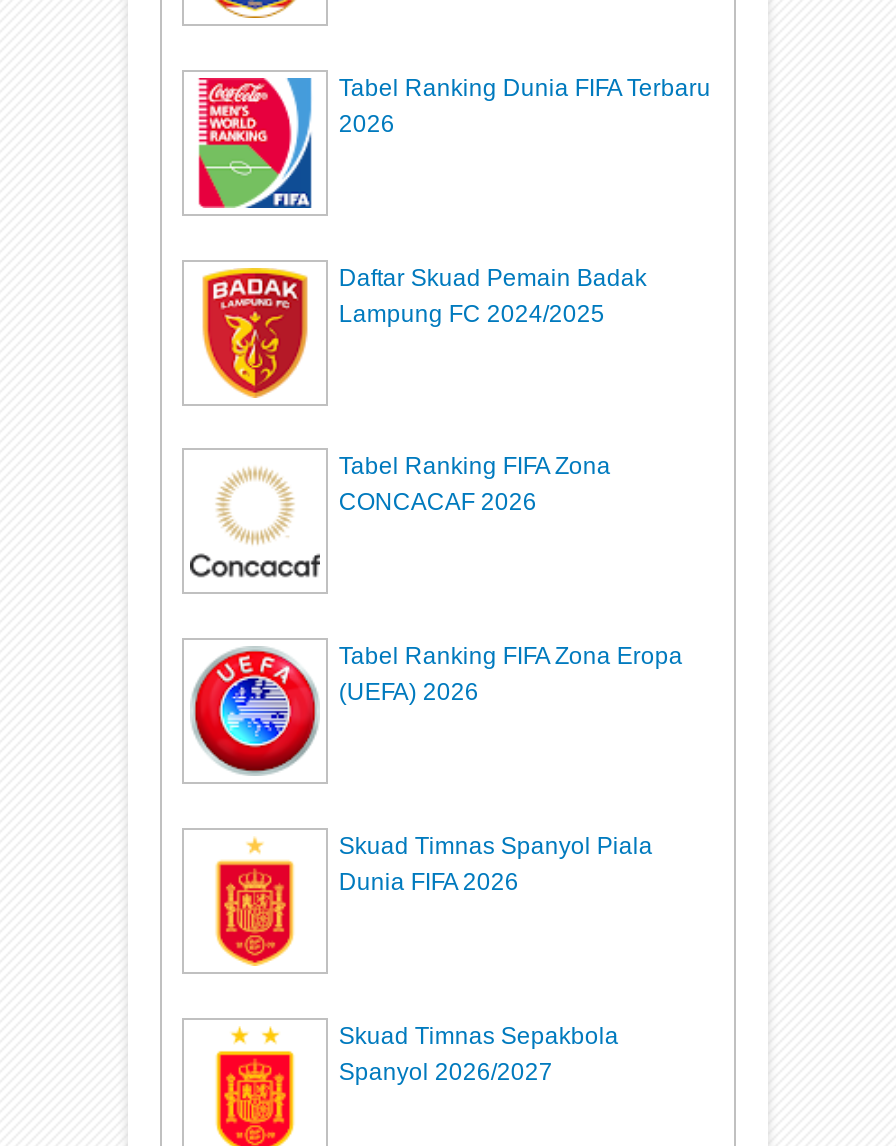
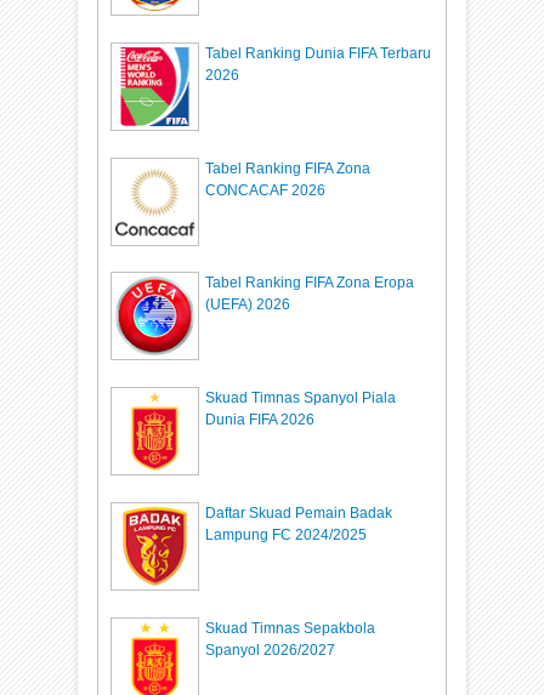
moved down: [image] | Daftar Skuad Pemain Badak | Lampung FC 2024/2025

moved up: [image] | Tabel Ranking FIFA Zona | CONCACAF 2026 | Tabel Ranking FIFA Zona Eropa | (UEFA) 2026 | Skuad Timnas Spanyol Piala | Dunia FIFA 2026

moved up: [image]
